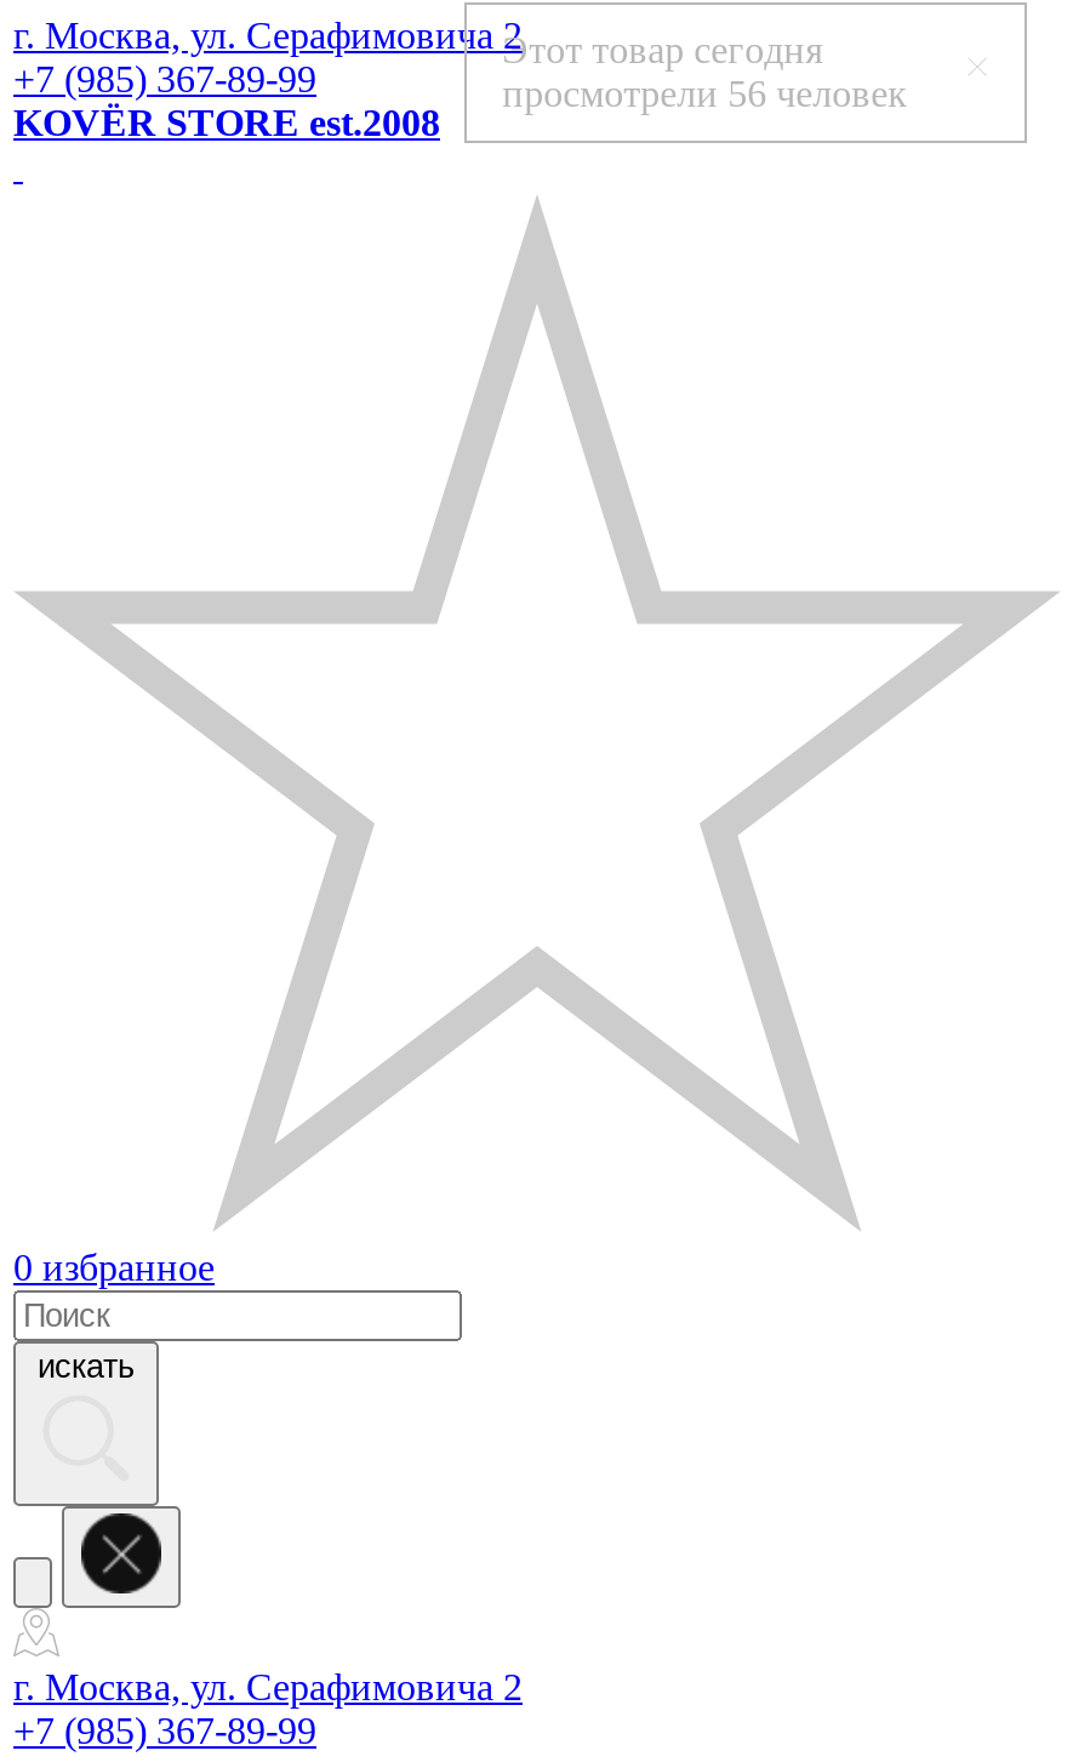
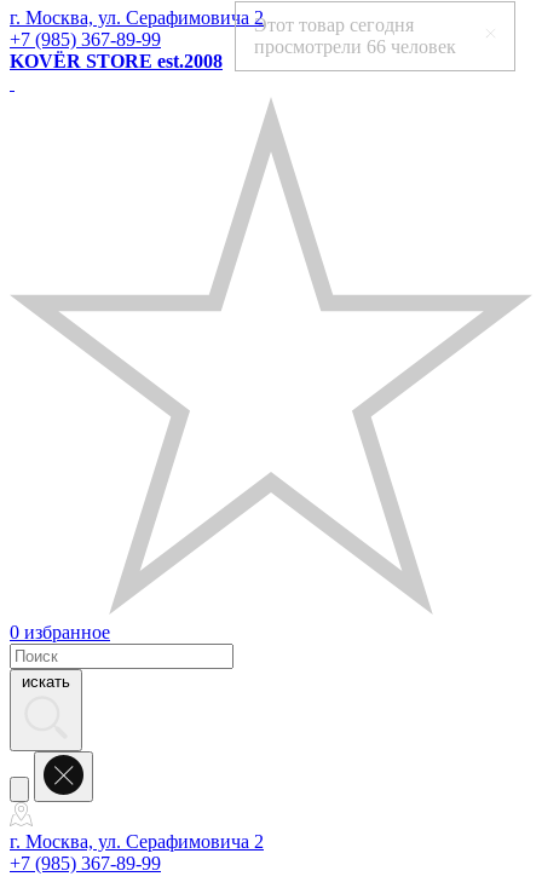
- просмотрели 56 человек
+ просмотрели 66 человек
